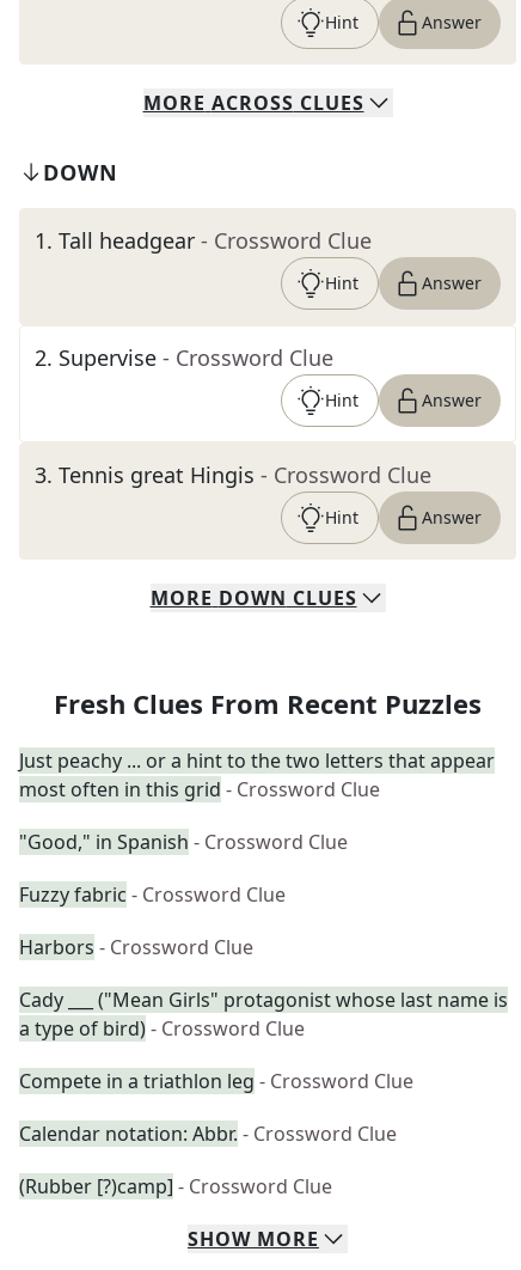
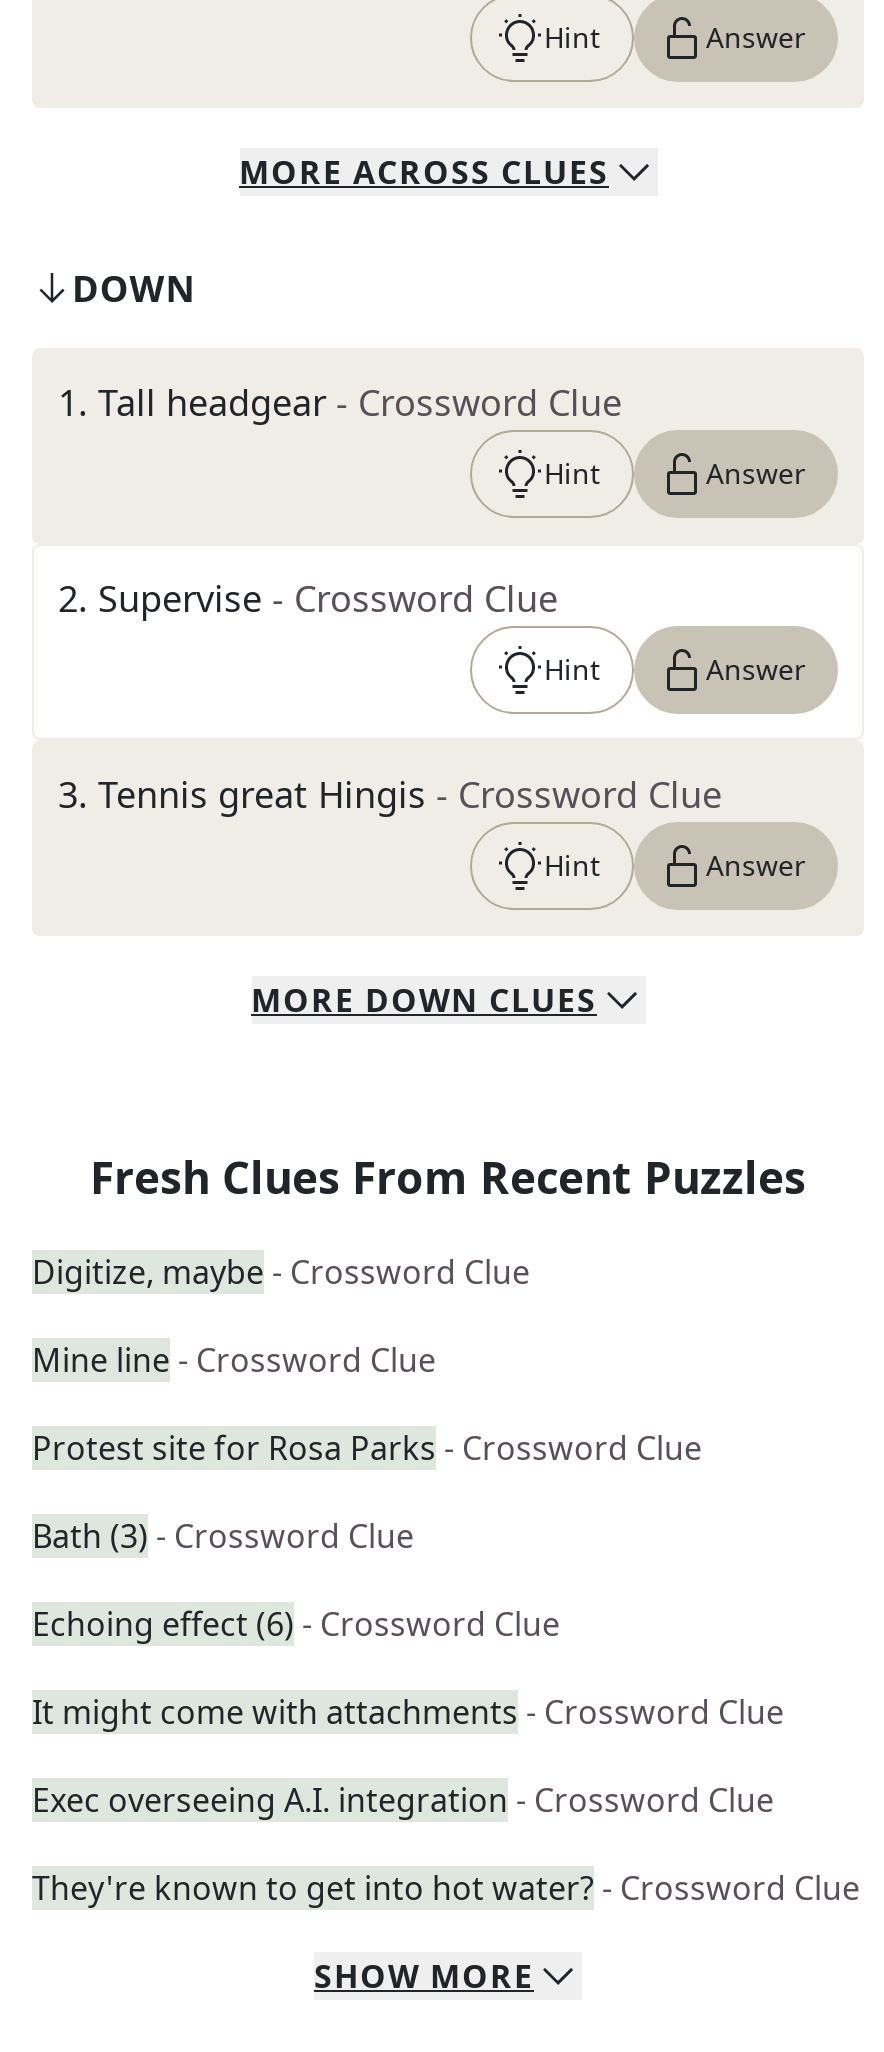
- Just peachy ... or a hint to the two letters that appear
- most often in this grid - Crossword Clue
+ Digitize, maybe - Crossword Clue

- "Good," in Spanish - Crossword Clue
+ Mine line - Crossword Clue

- Fuzzy fabric - Crossword Clue
+ Protest site for Rosa Parks - Crossword Clue

- Harbors - Crossword Clue
+ Bath (3) - Crossword Clue

- Cady ___ ("Mean Girls" protagonist whose last name is
- a type of bird) - Crossword Clue
+ Echoing effect (6) - Crossword Clue

- Compete in a triathlon leg - Crossword Clue
+ It might come with attachments - Crossword Clue

- Calendar notation: Abbr. - Crossword Clue
+ Exec overseeing A.I. integration - Crossword Clue

- (Rubber [?)camp] - Crossword Clue
+ They're known to get into hot water? - Crossword Clue
